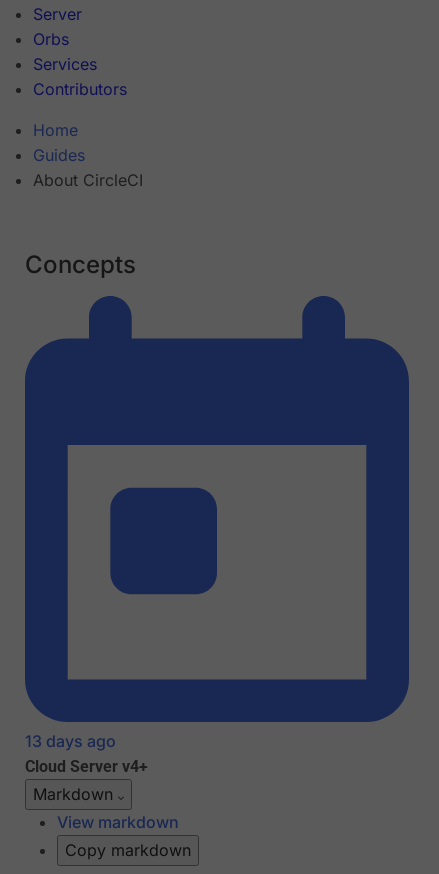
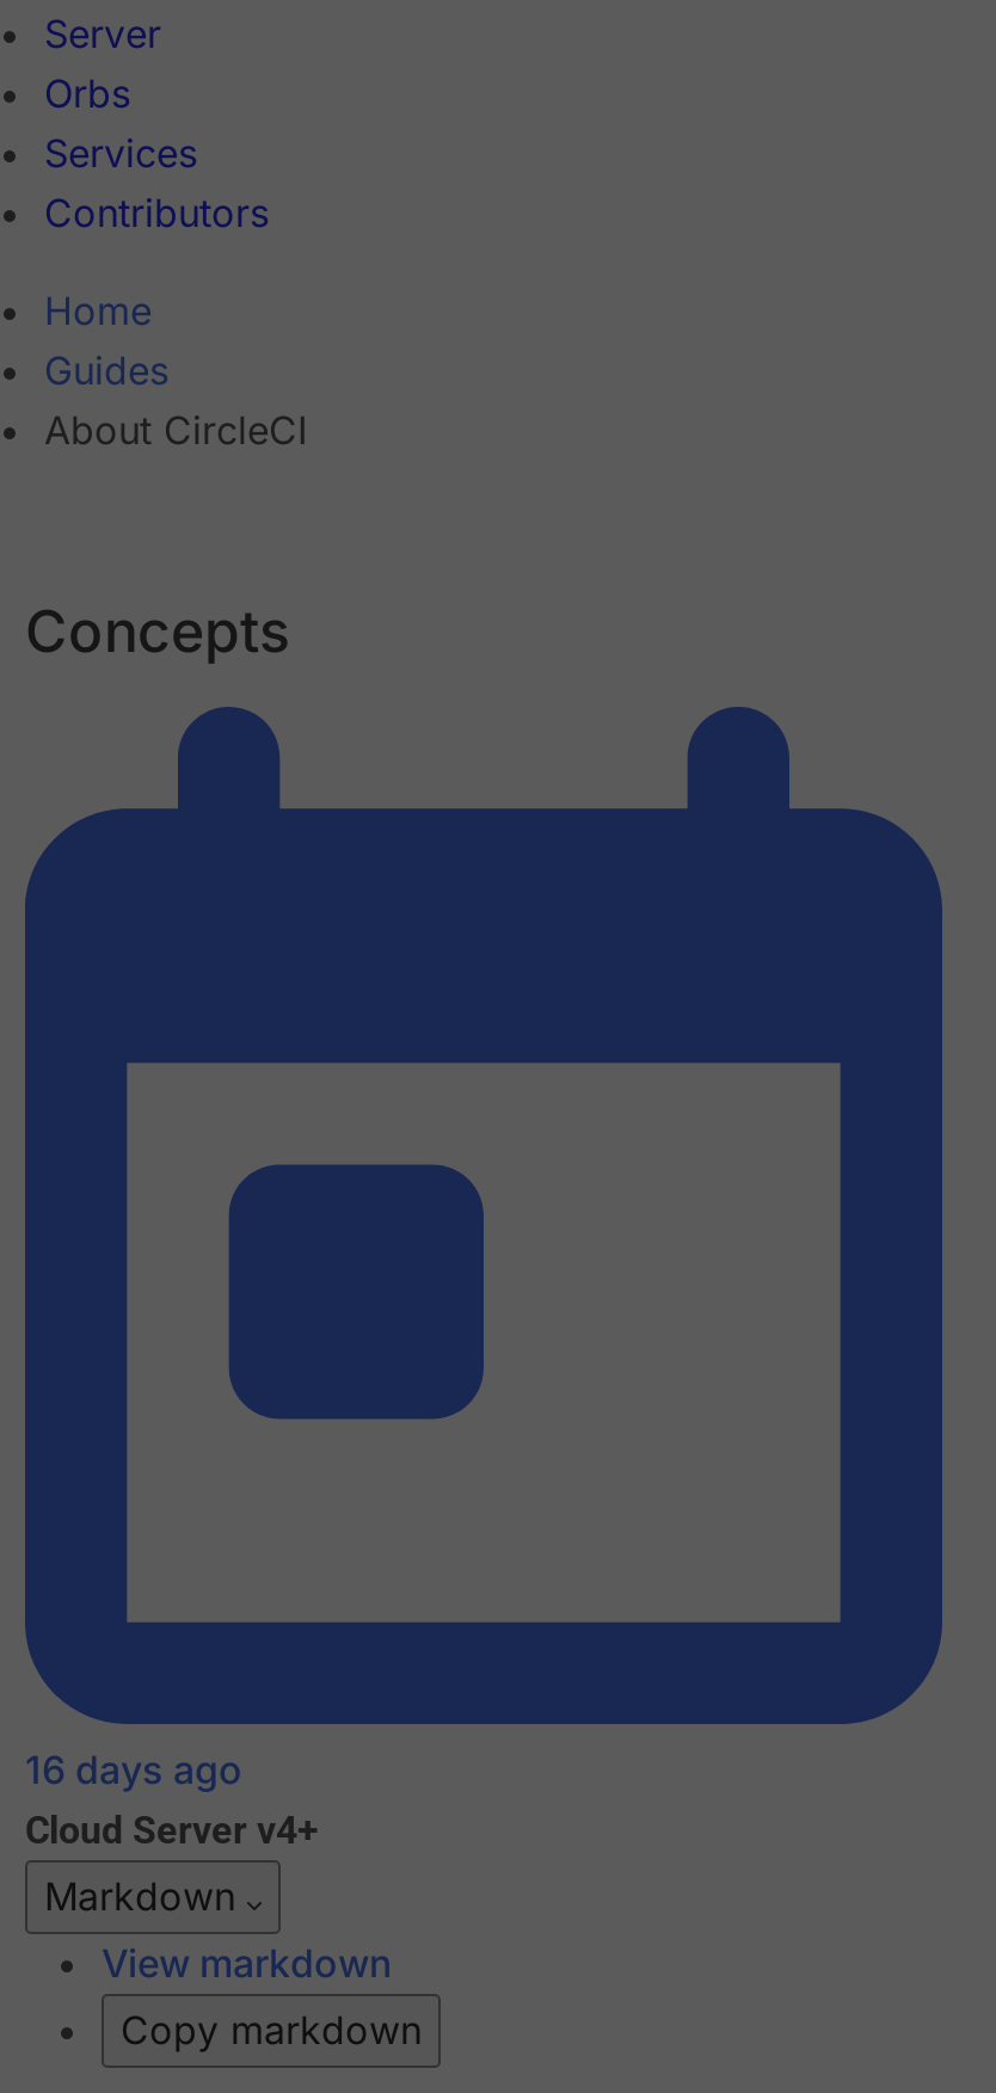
- 13 days ago
+ 16 days ago
